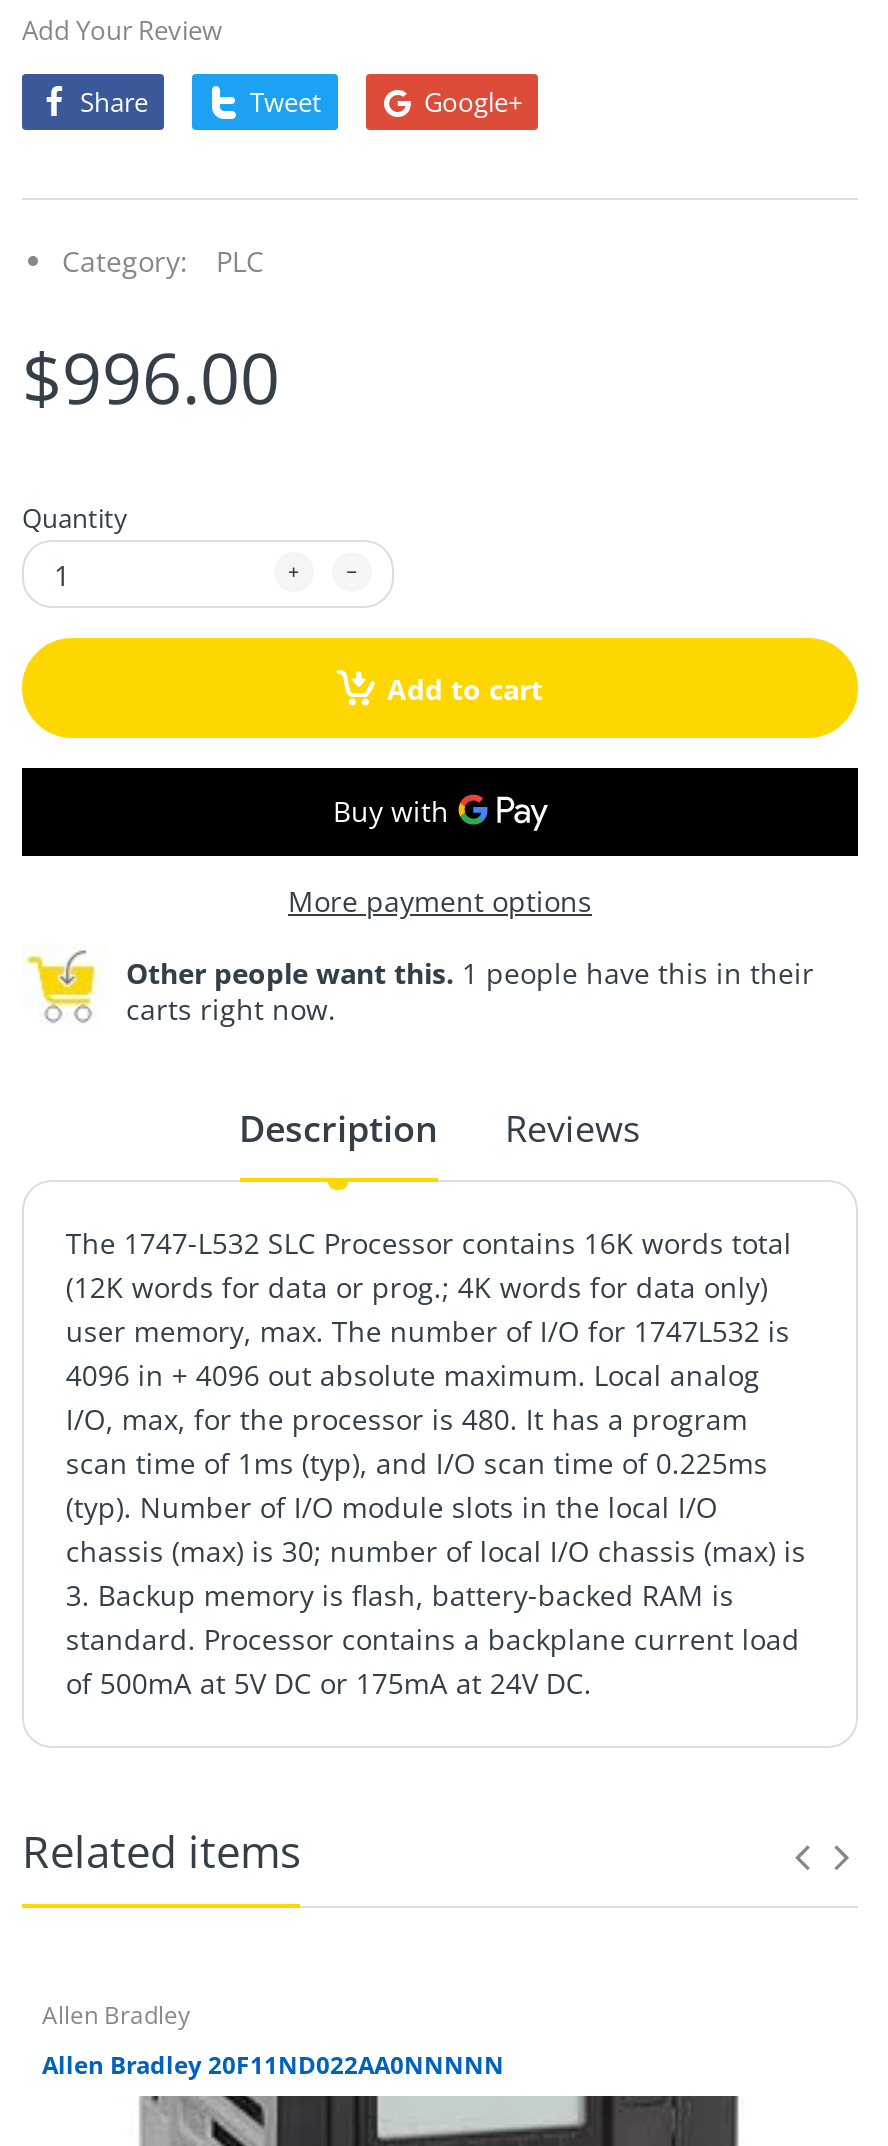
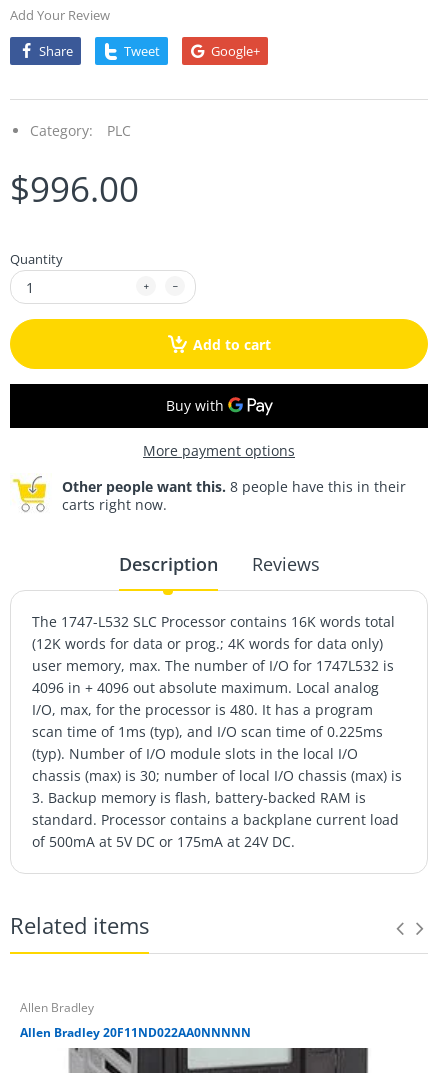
- Other people want this. 1 people have this in their
+ Other people want this. 8 people have this in their
